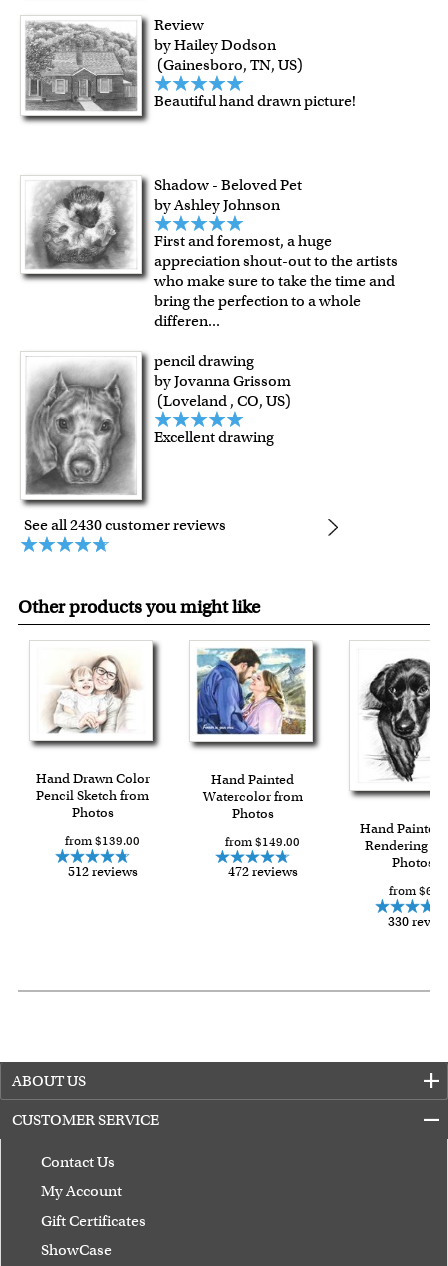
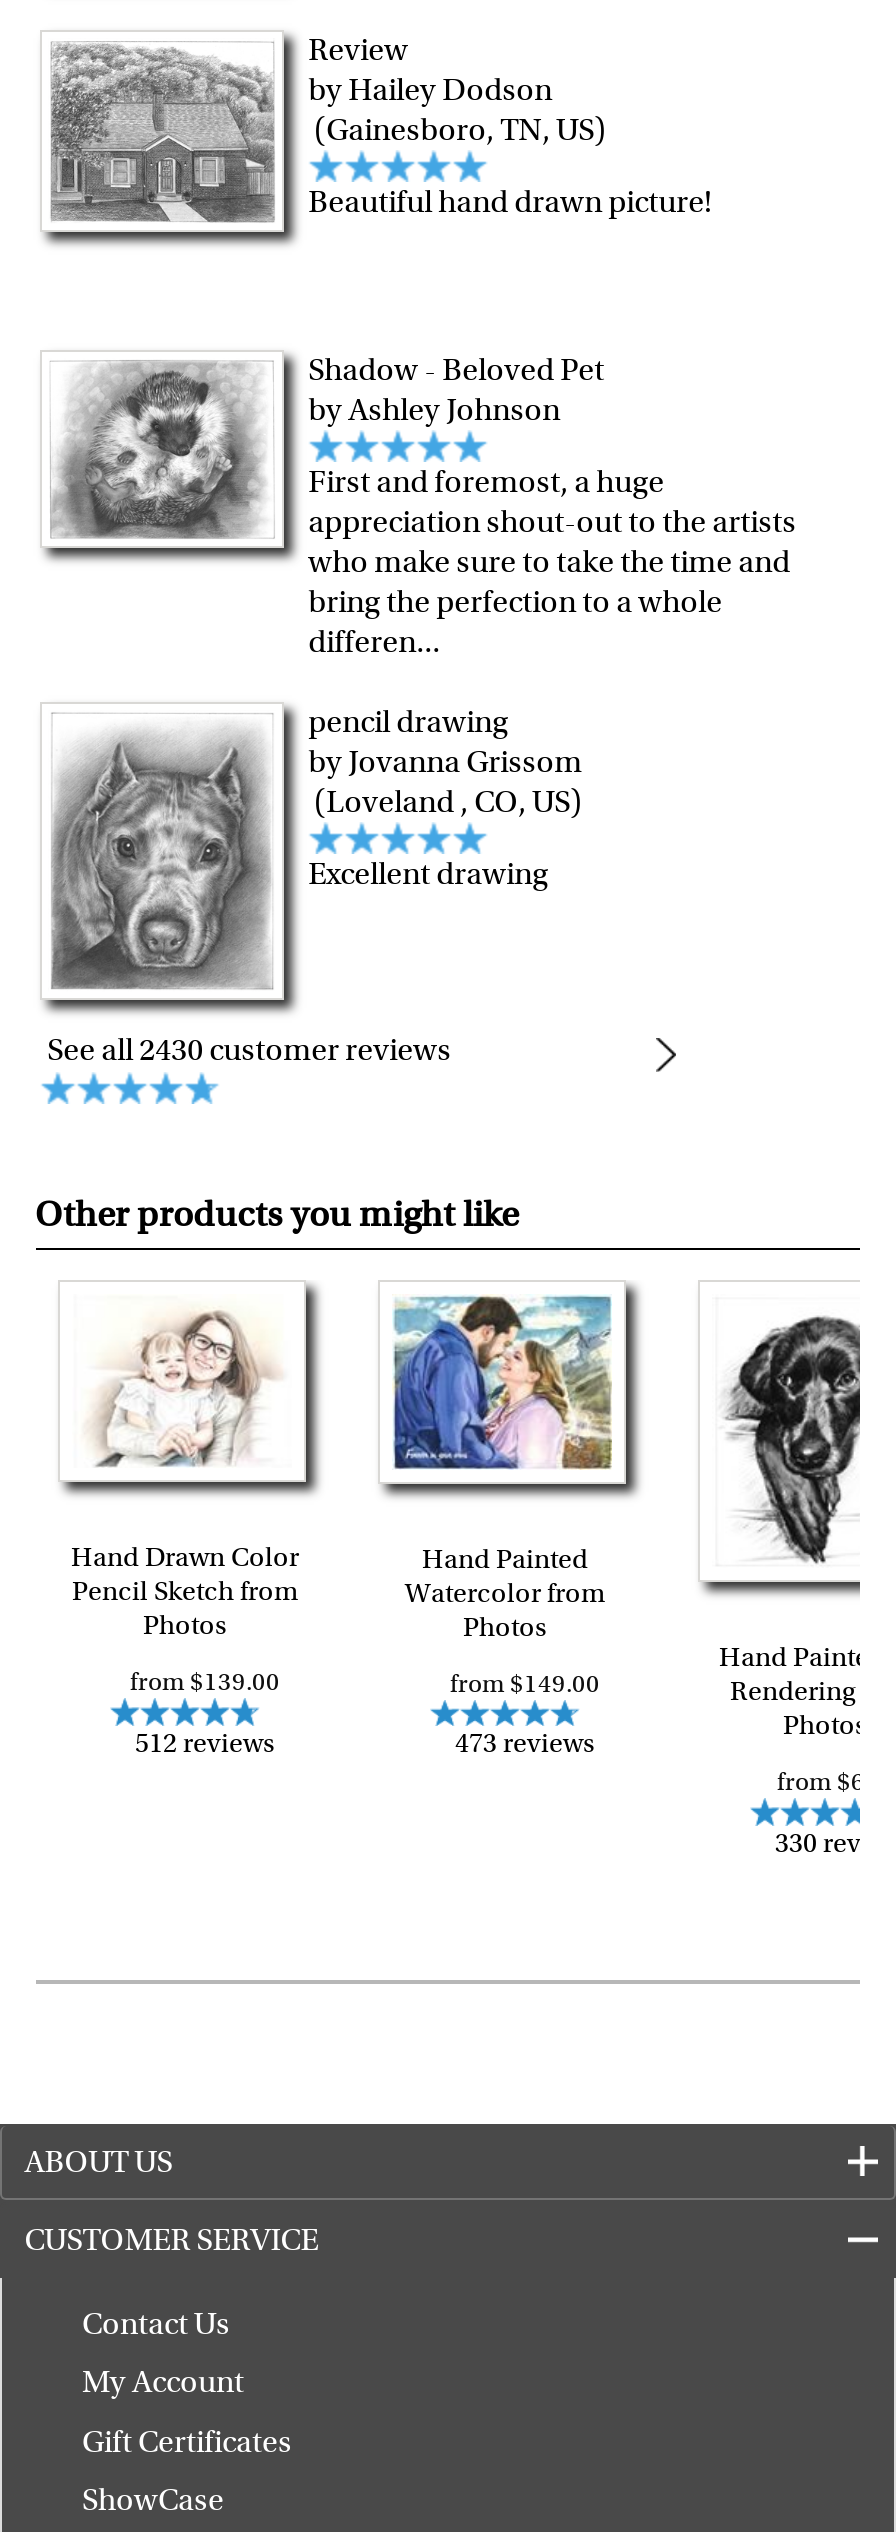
- 472 reviews
+ 473 reviews
